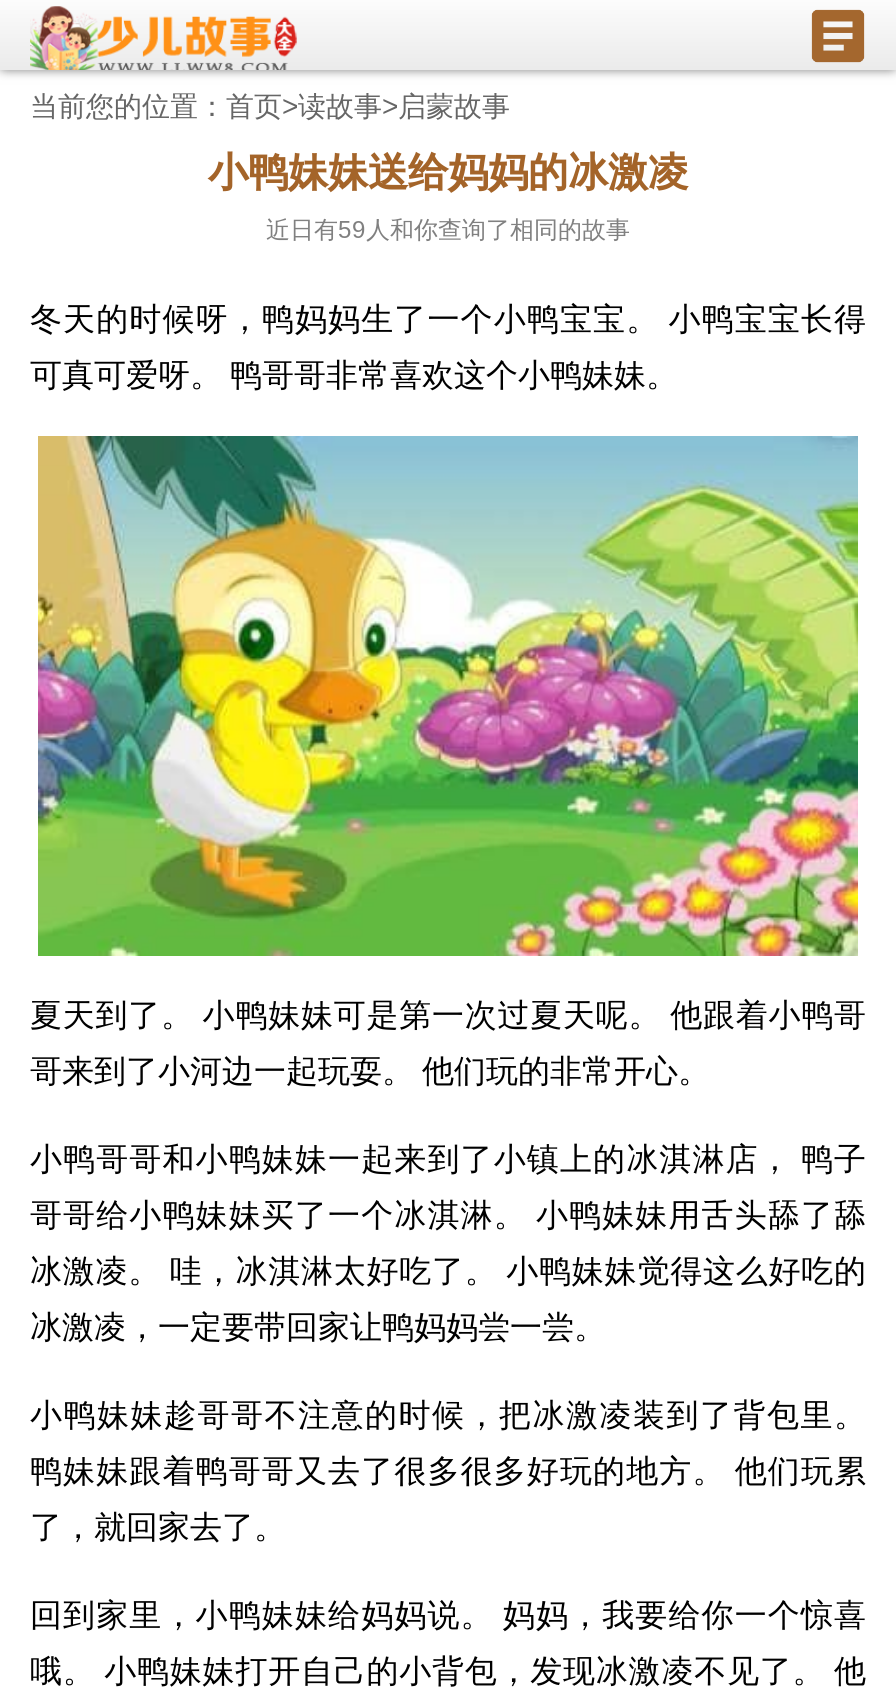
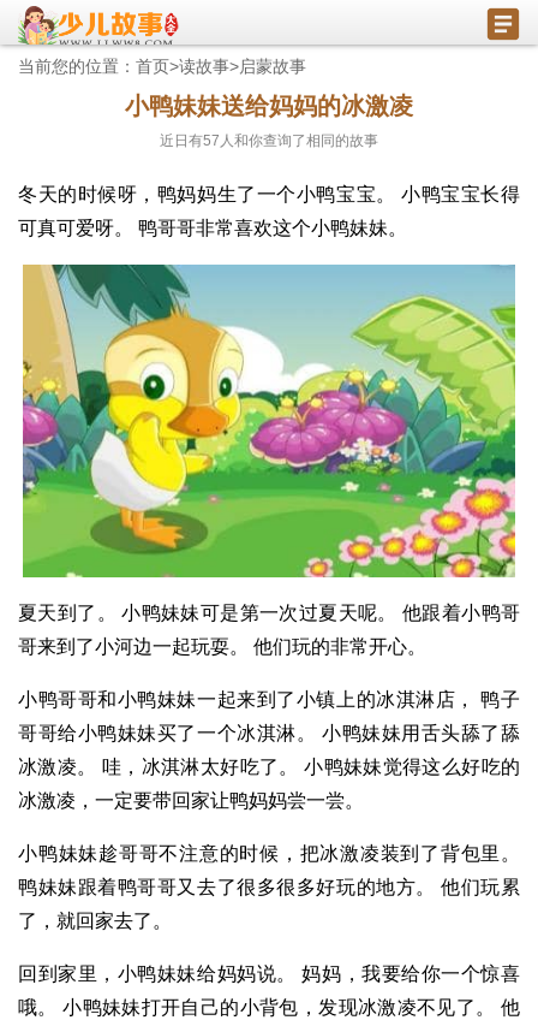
- 近日有59人和你查询了相同的故事
+ 近日有57人和你查询了相同的故事
